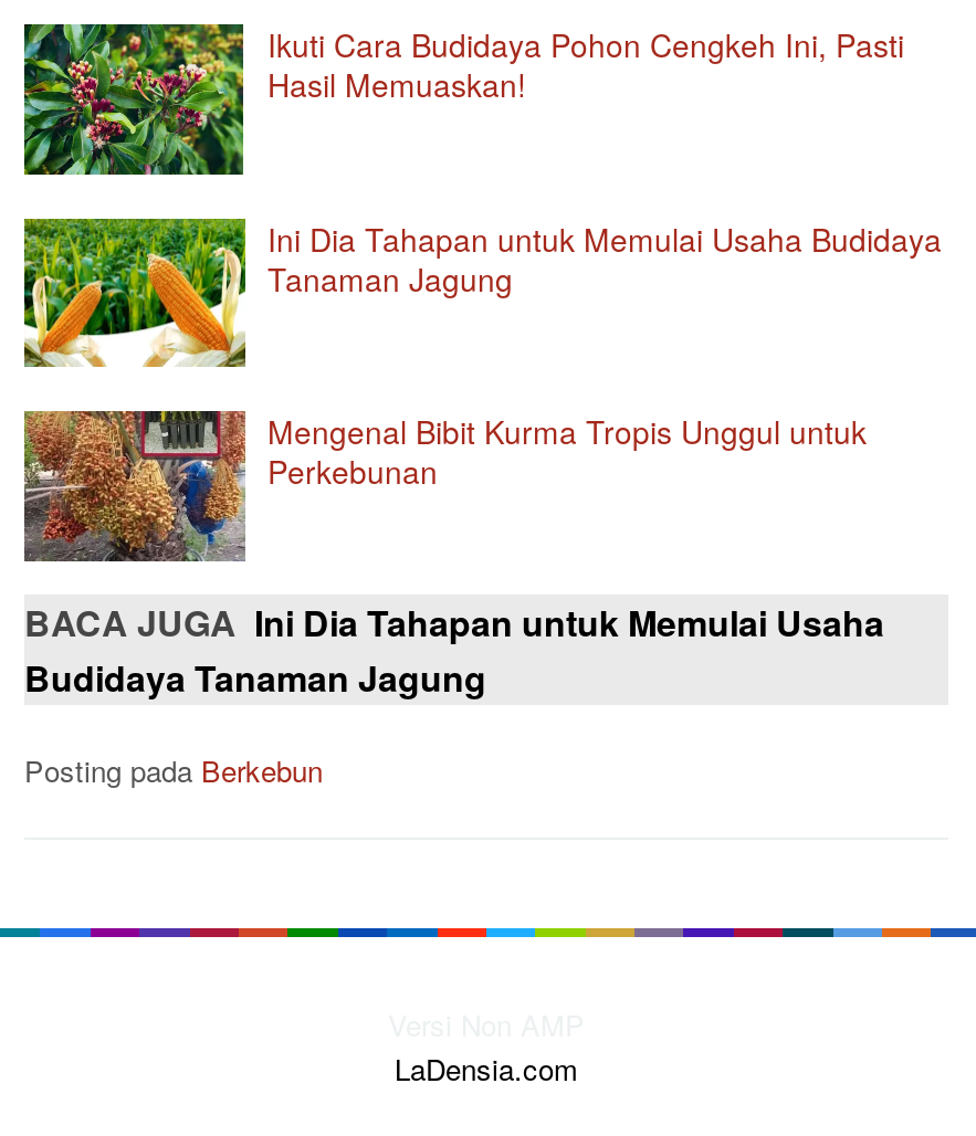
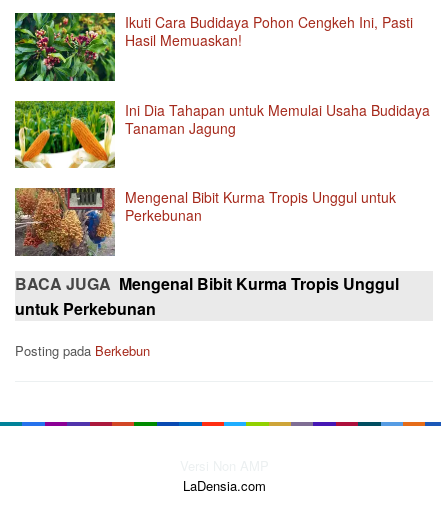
- BACA JUGA Ini Dia Tahapan untuk Memulai Usaha
- Budidaya Tanaman Jagung
+ BACA JUGA Mengenal Bibit Kurma Tropis Unggul
+ untuk Perkebunan
